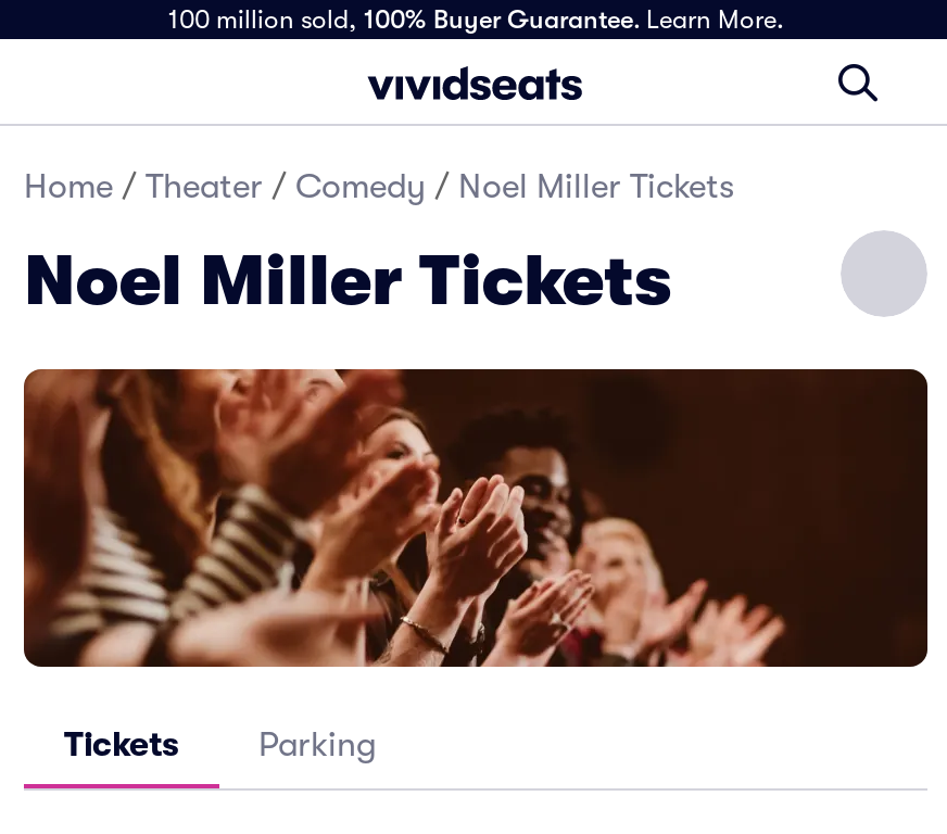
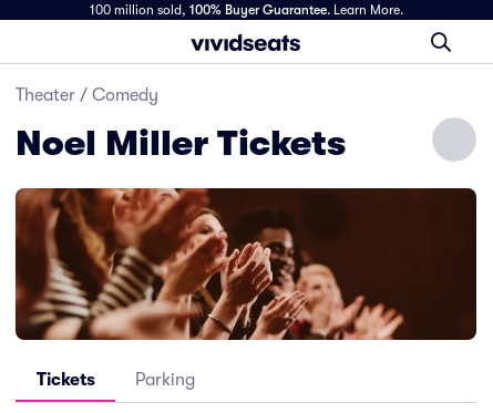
- Home / Theater / Comedy / Noel Miller Tickets
+ Theater / Comedy
